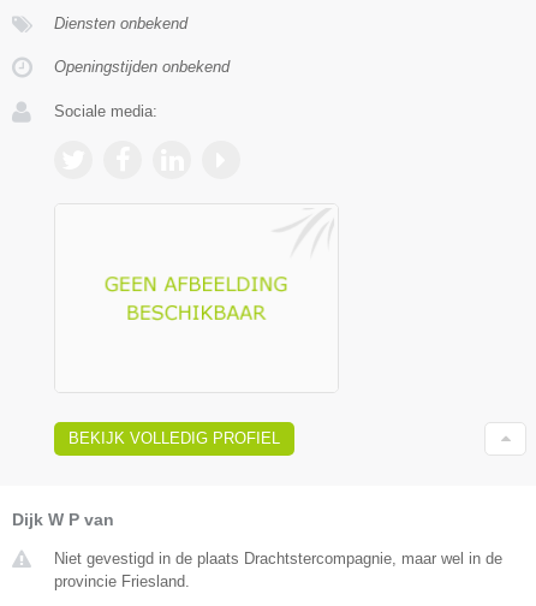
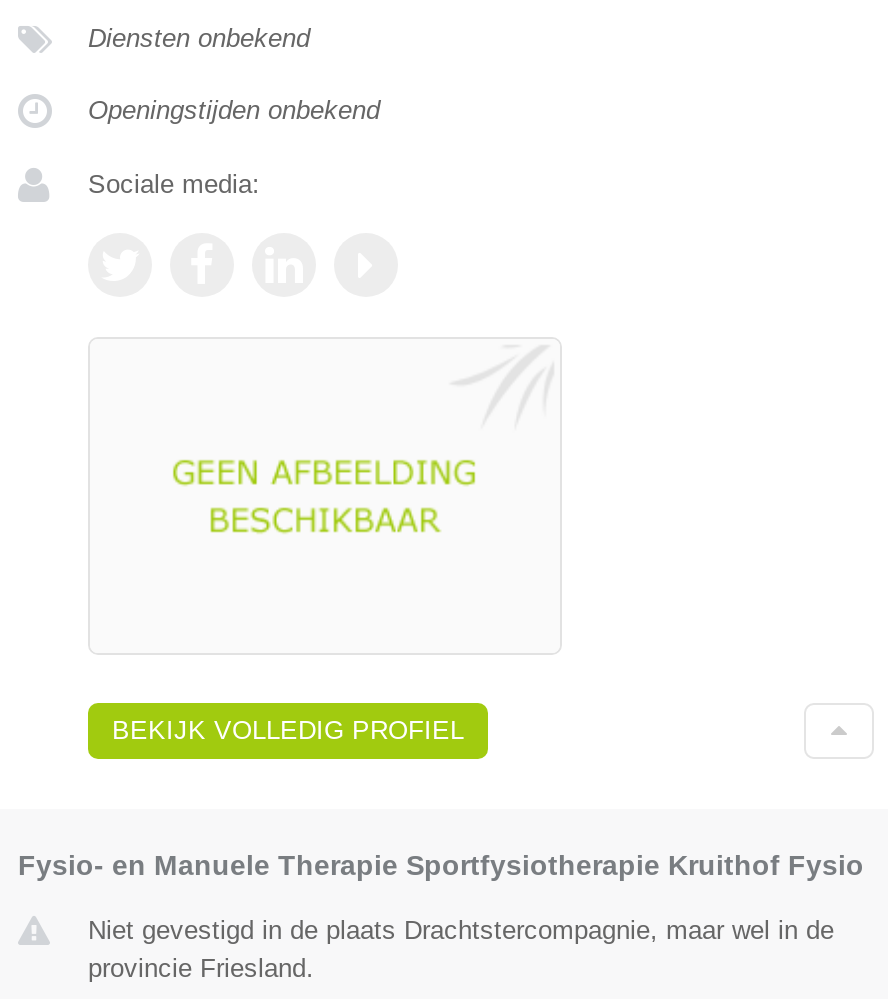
- Dijk W P van
+ Fysio- en Manuele Therapie Sportfysiotherapie Kruithof Fysio
